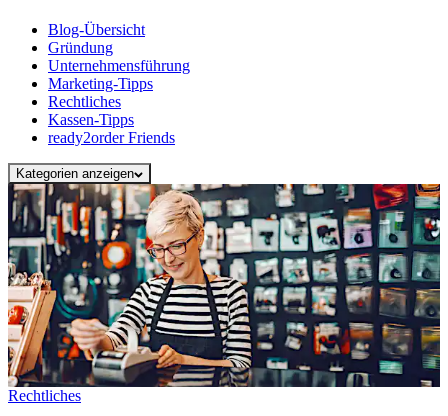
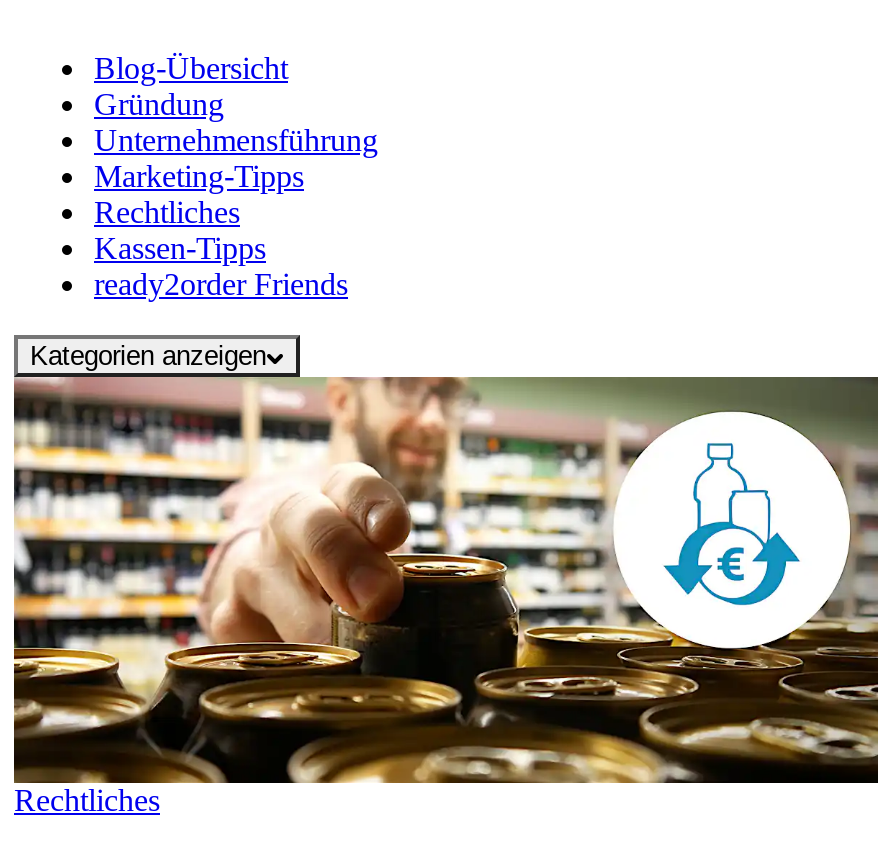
- [image]
+ [image]
